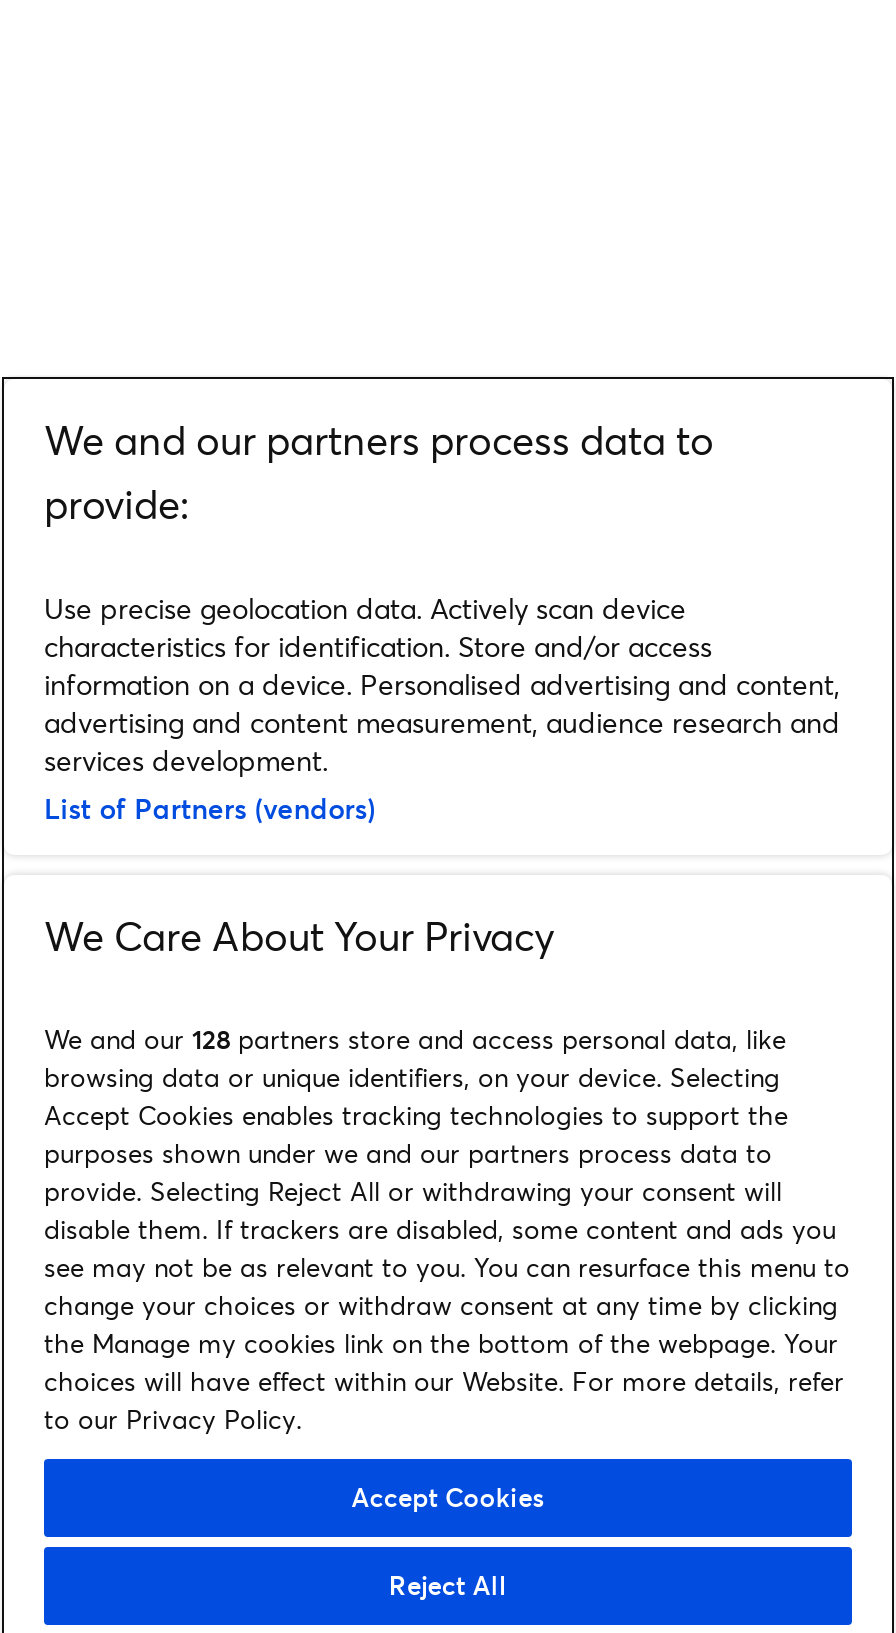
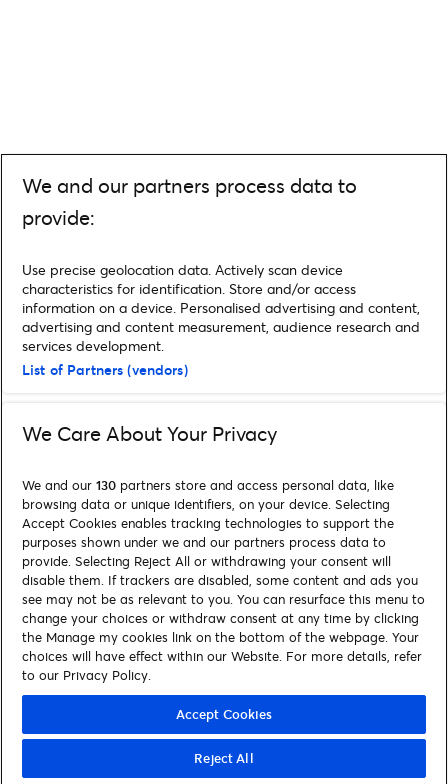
- We and our 128 partners store and access personal data, like
+ We and our 130 partners store and access personal data, like
